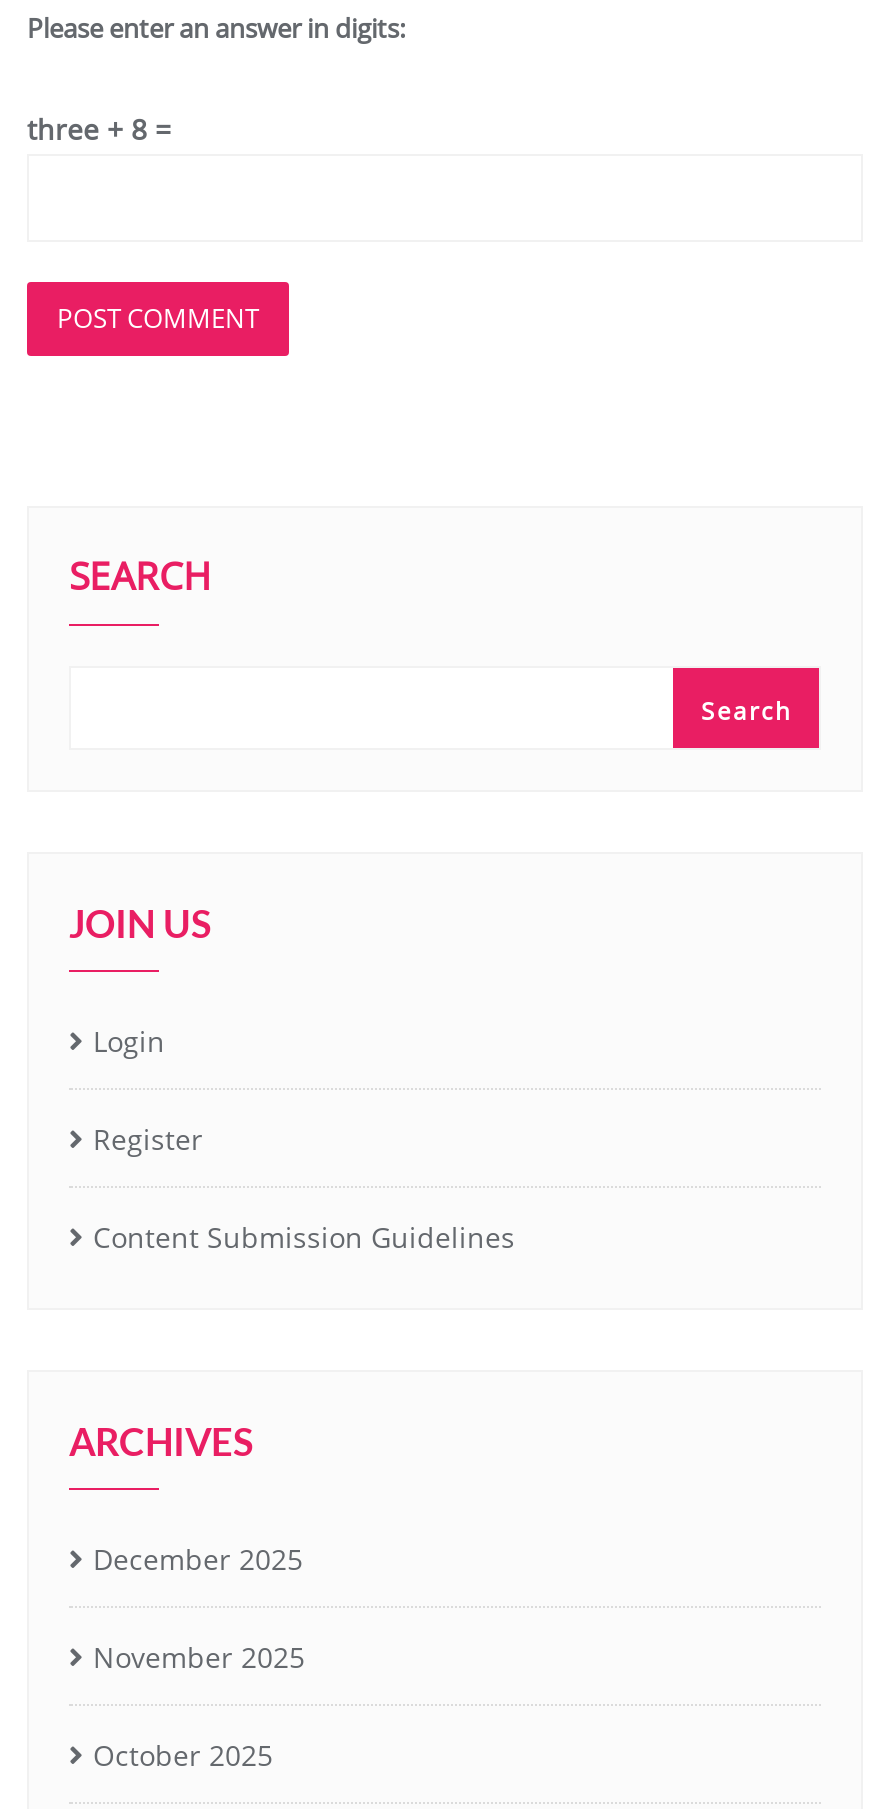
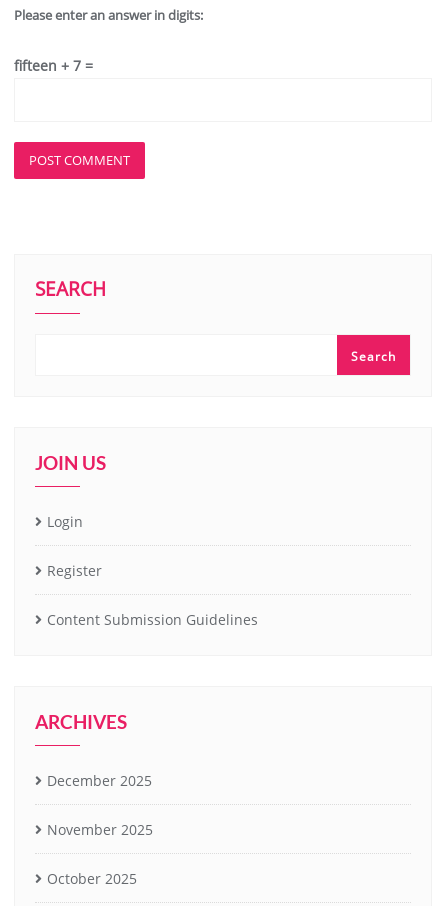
- three + 8 =
+ fifteen + 7 =
